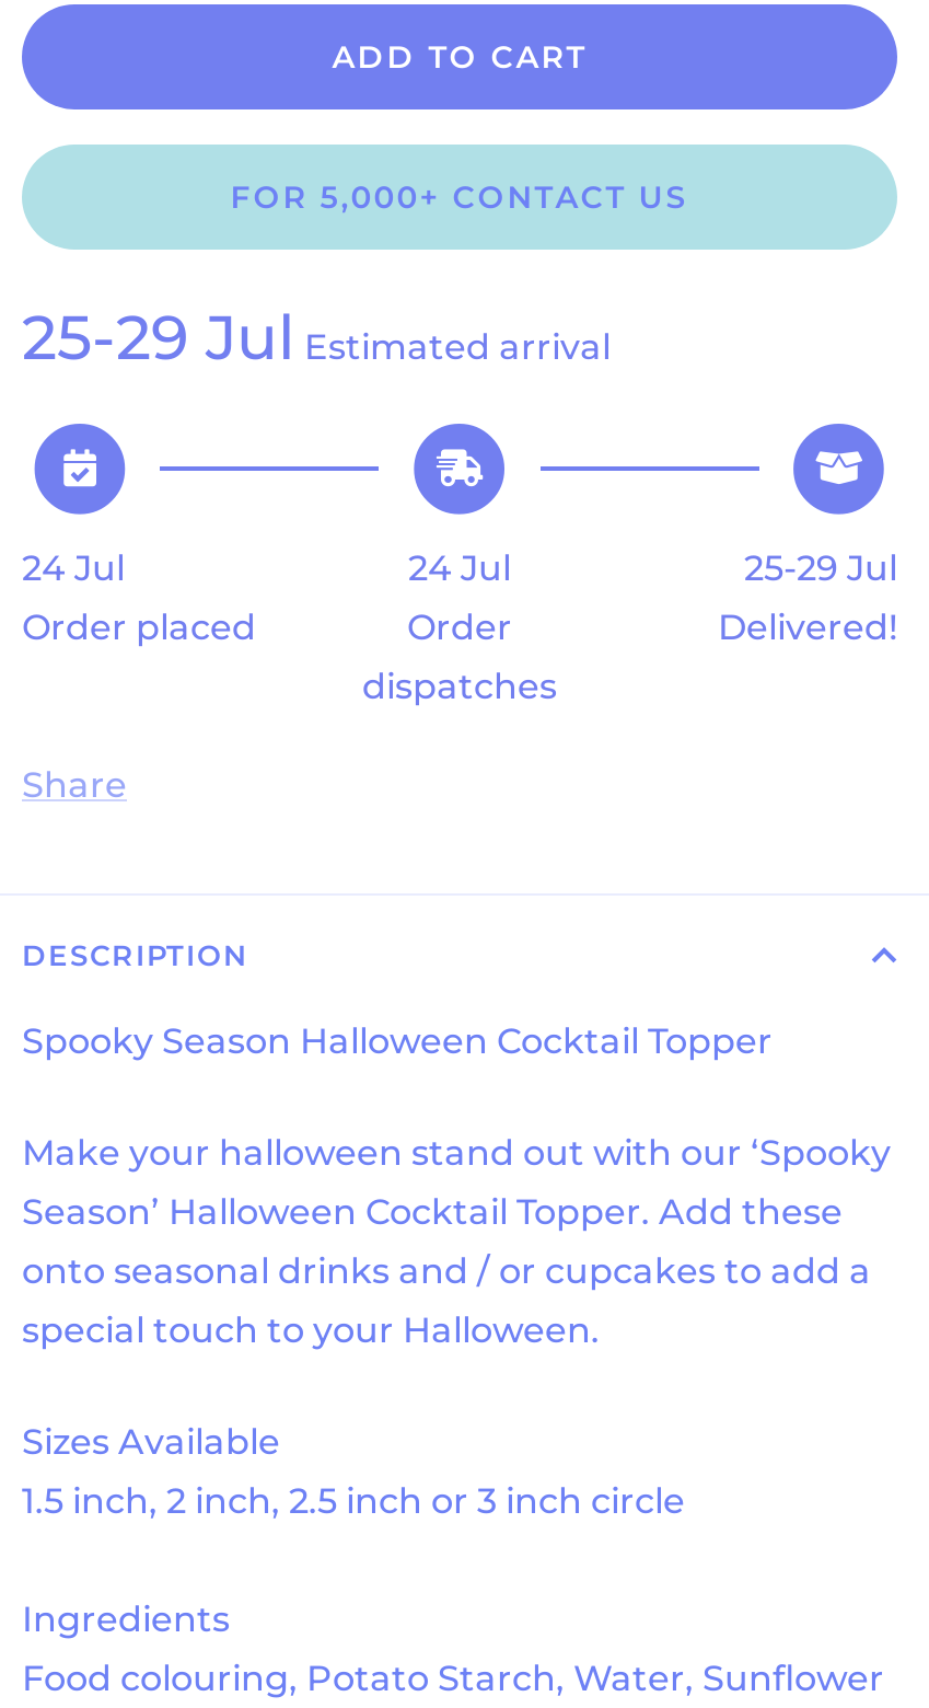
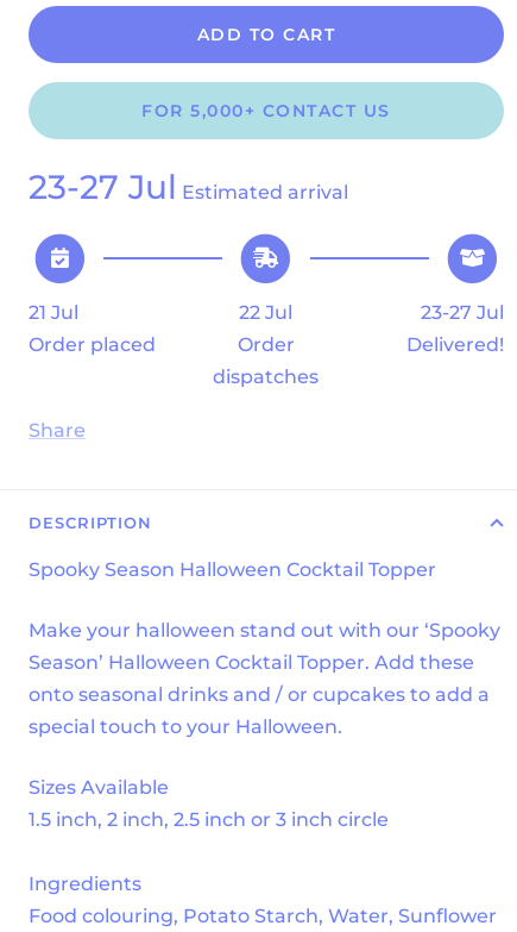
- 25-29 Jul Estimated arrival
+ 23-27 Jul Estimated arrival

- 24 Jul
+ 21 Jul

- 24 Jul
+ 22 Jul

- 25-29 Jul
+ 23-27 Jul
